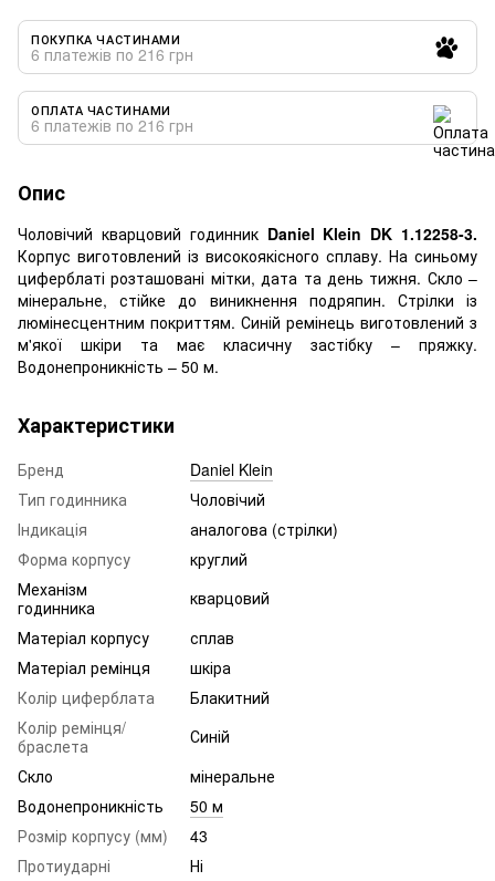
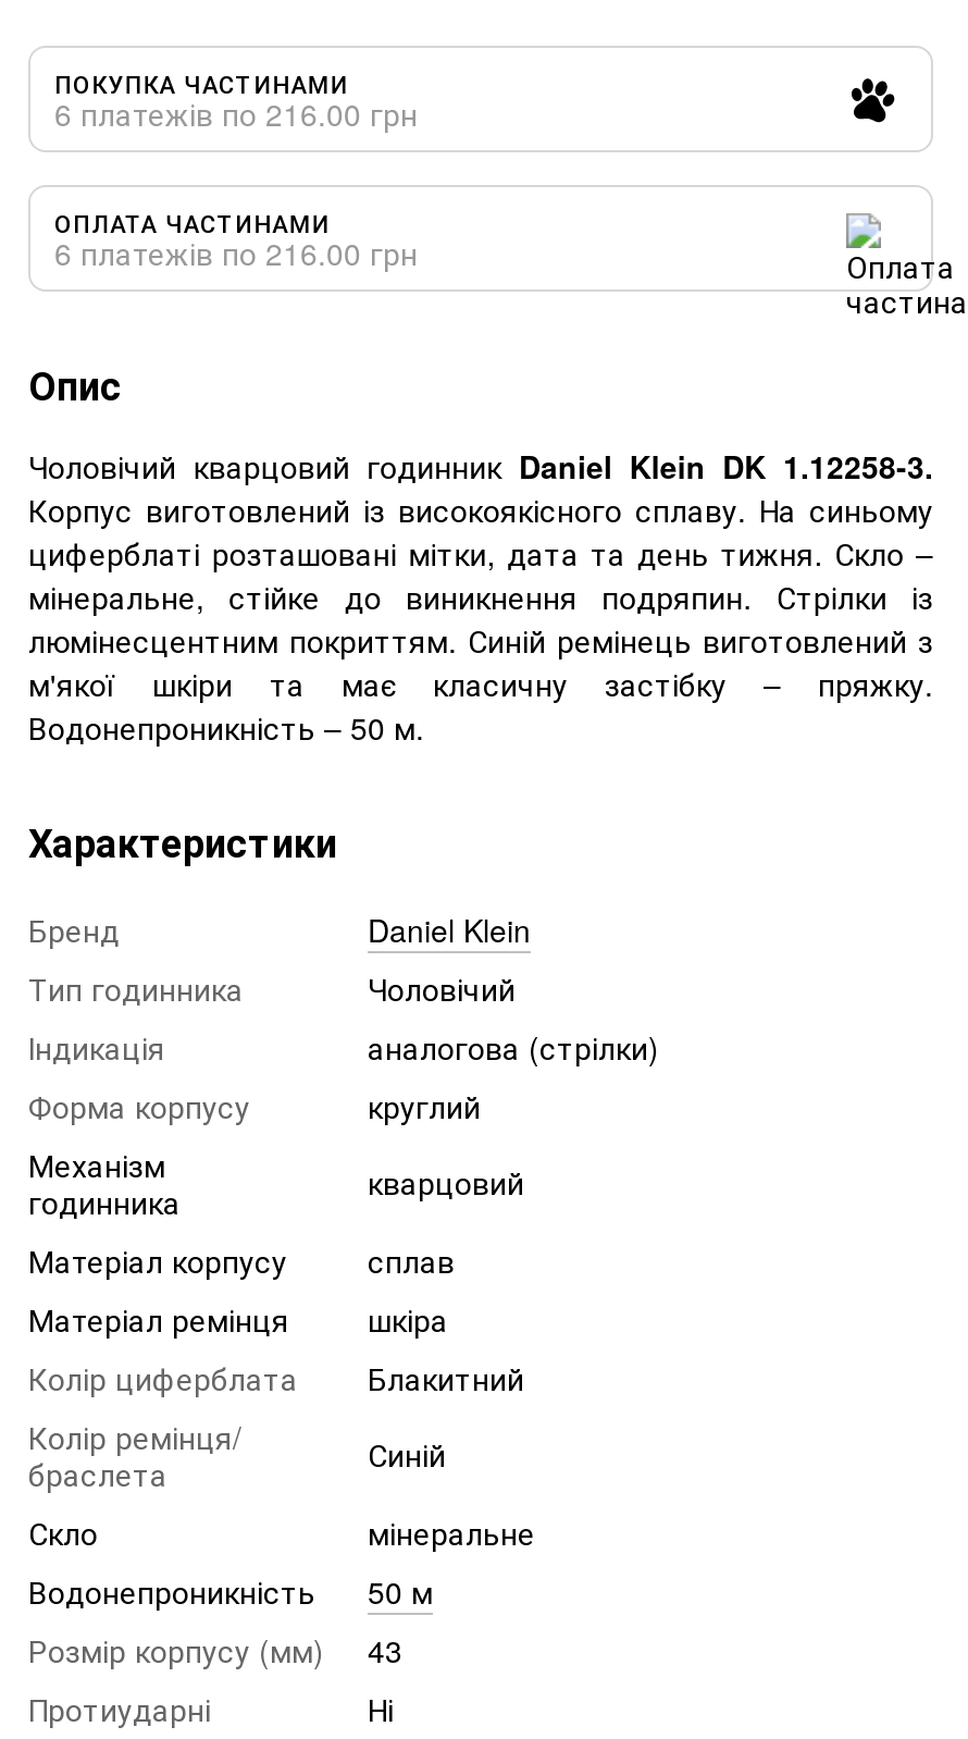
- 6 платежів по 216 грн
+ 6 платежів по 216.00 грн

- 6 платежів по 216 грн
+ 6 платежів по 216.00 грн
